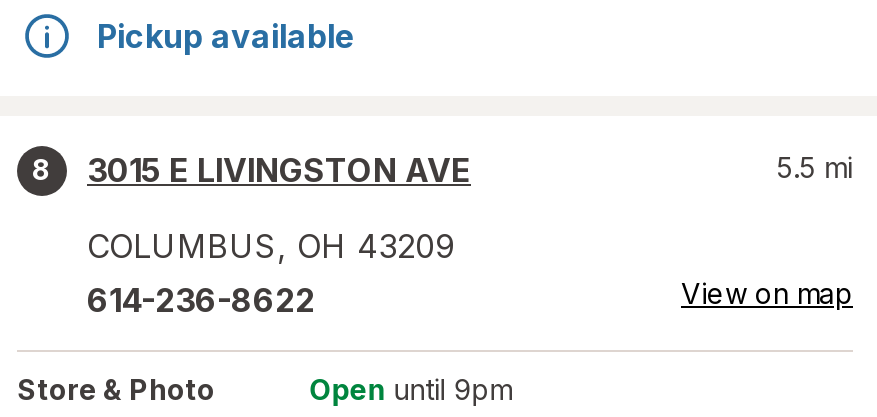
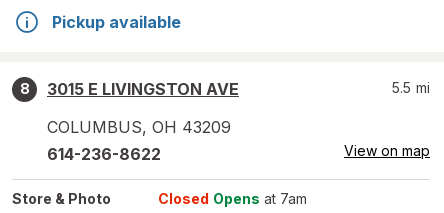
- Open until 9pm
+ Closed Opens at 7am
